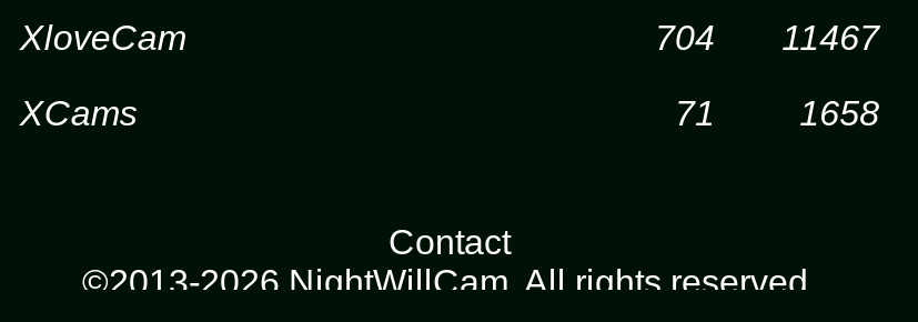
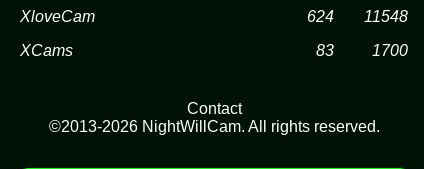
- 704
+ 624

- 11467
+ 11548

- 71
+ 83

- 1658
+ 1700
